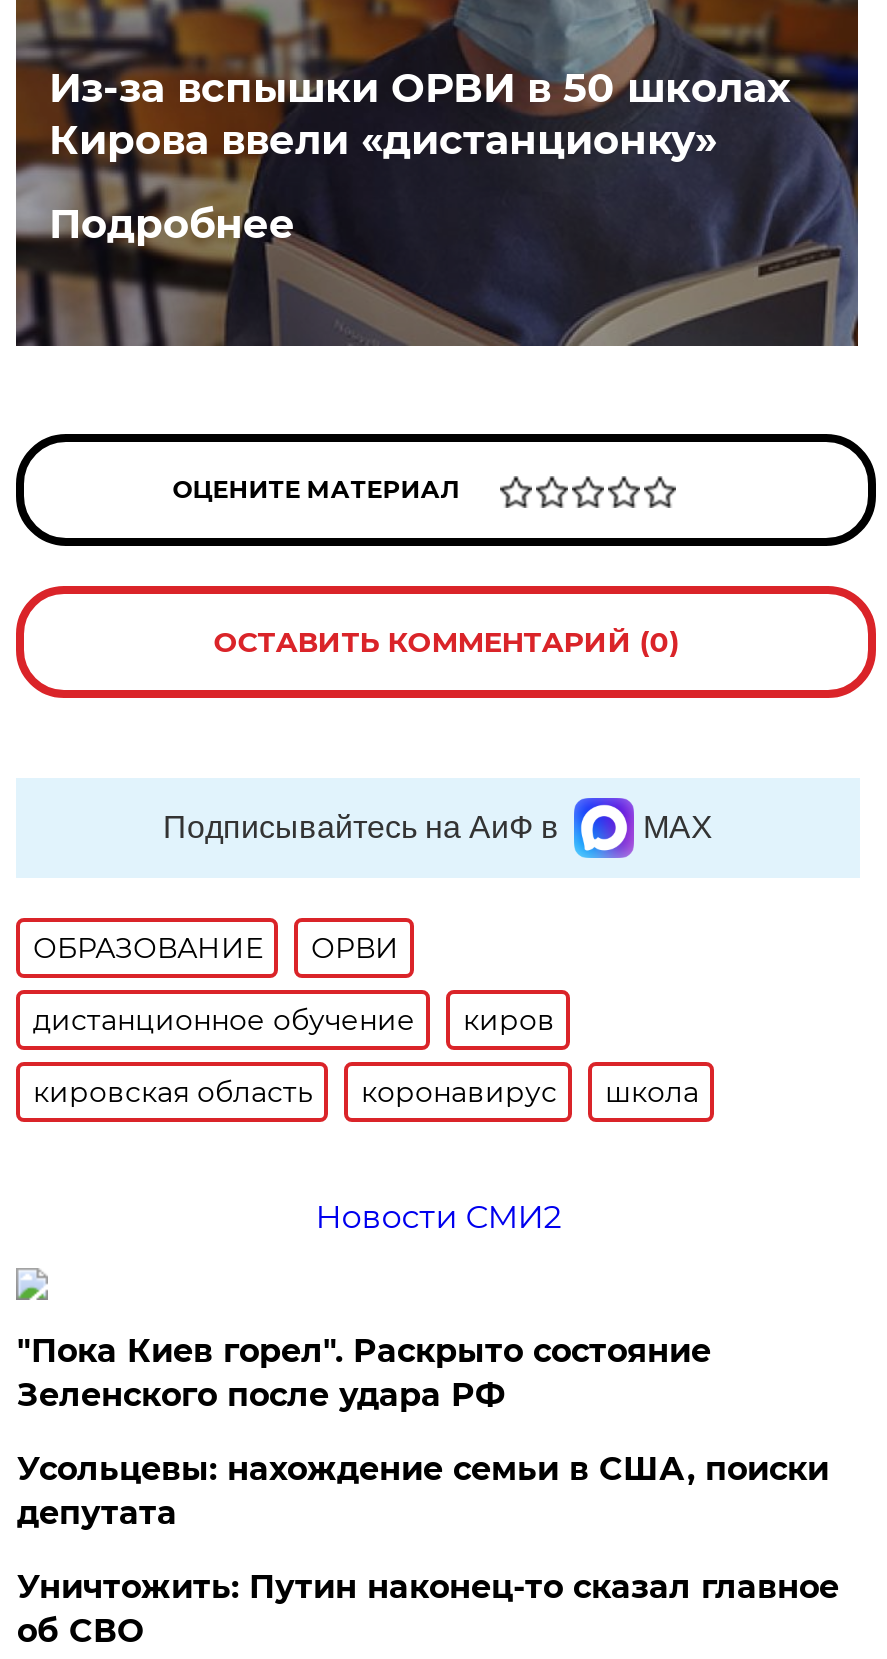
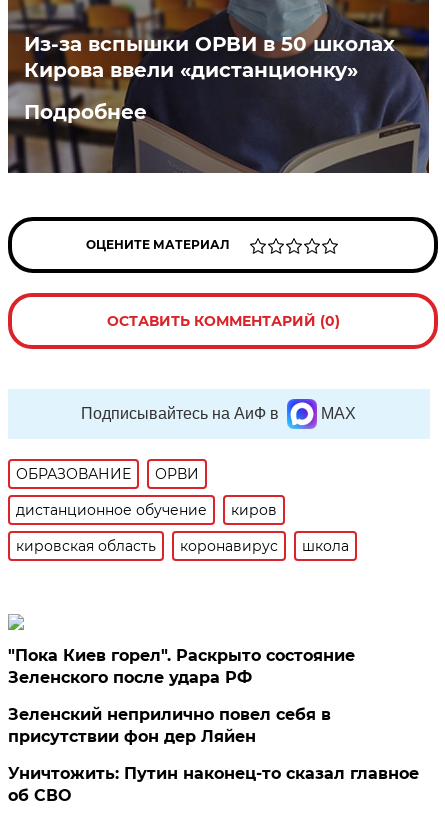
- Новости СМИ2

- Усольцевы: нахождение семьи в США, поиски
- депутата
+ Зеленский неприлично повел cебя в
+ присутствии фон дер Ляйен
